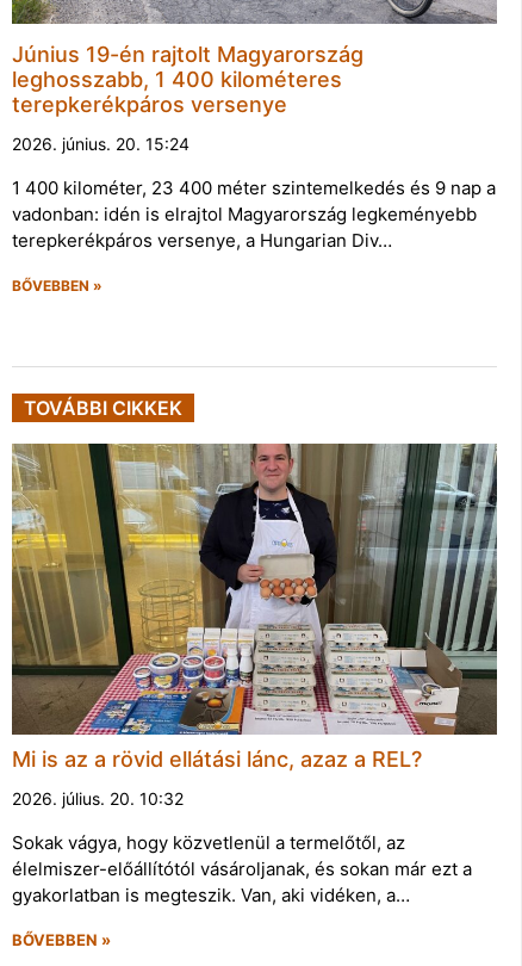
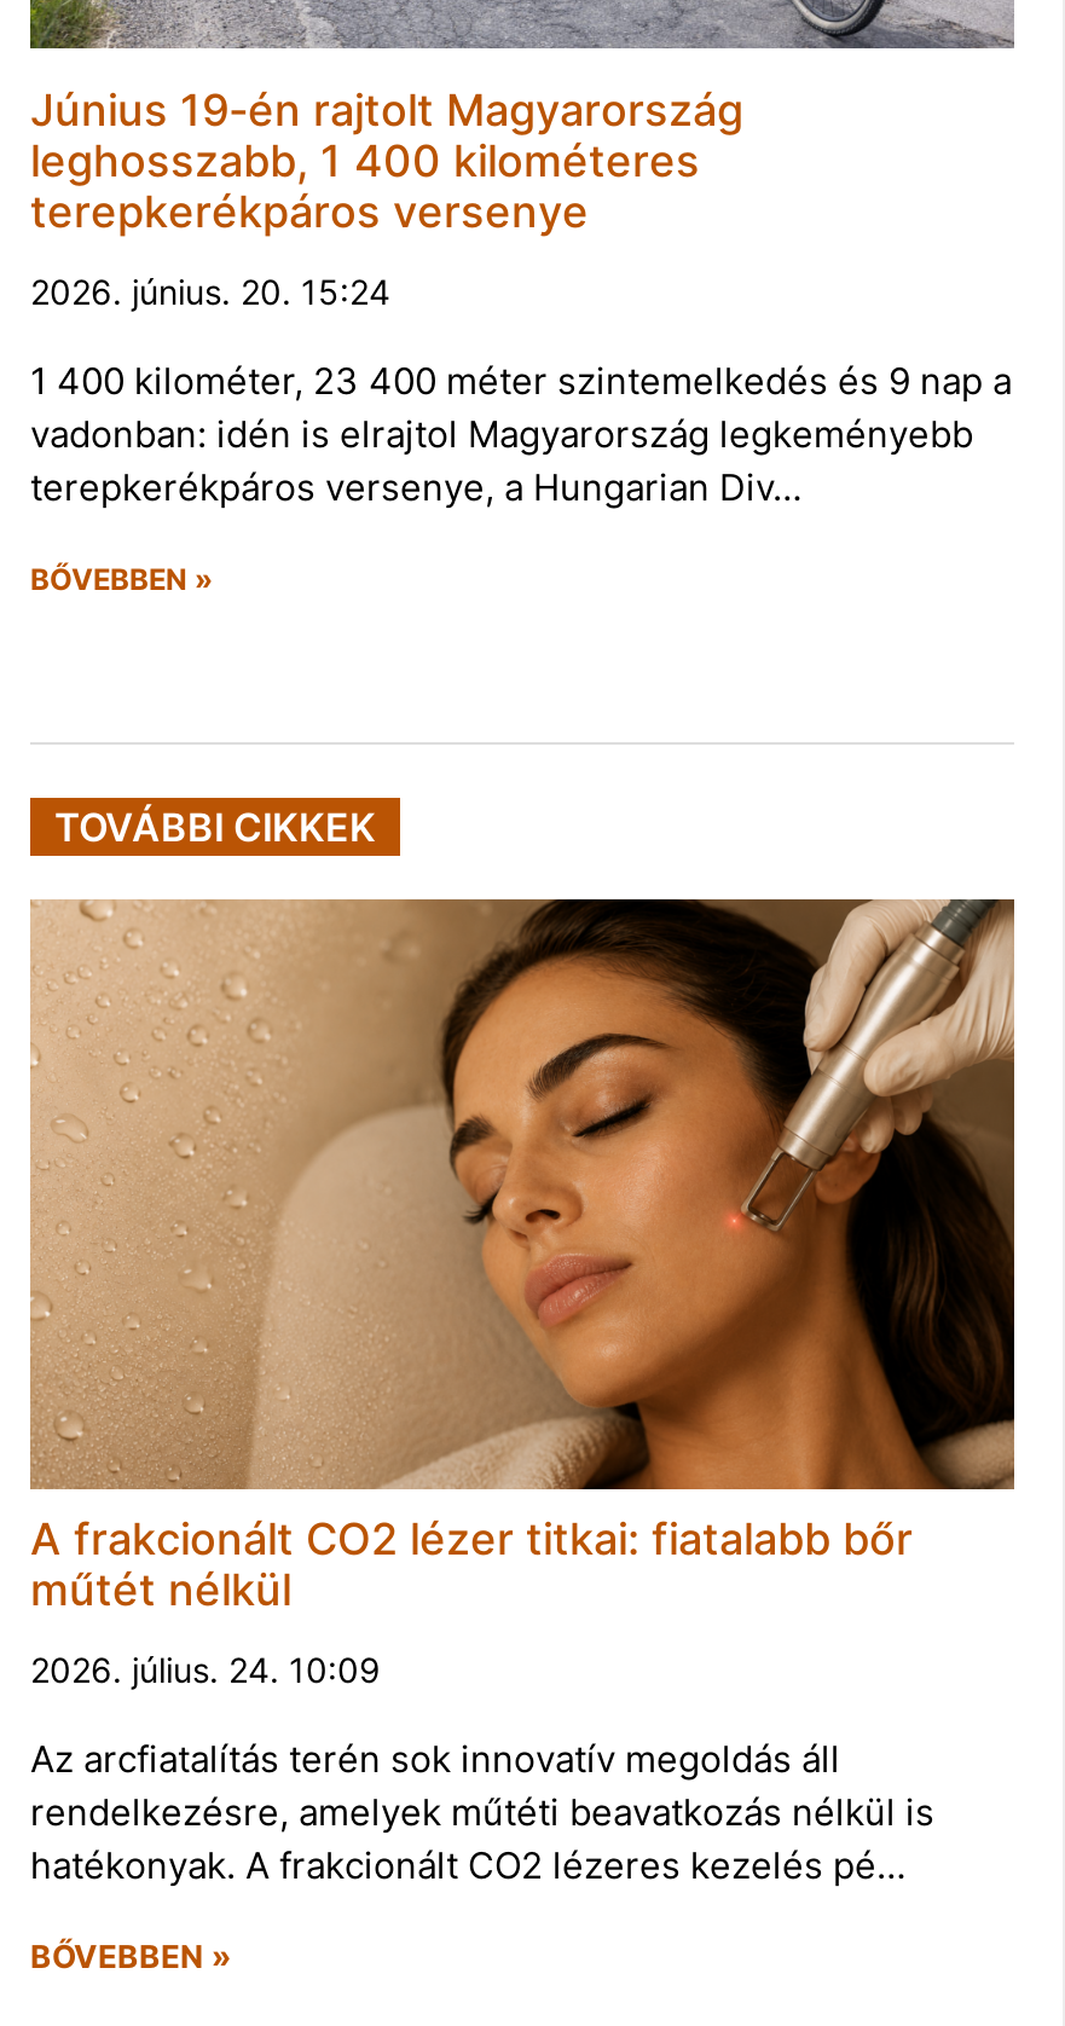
- [image]
- Mi is az a rövid ellátási lánc, azaz a REL?
+ [image]
+ A frakcionált CO2 lézer titkai: fiatalabb bőr
+ műtét nélkül

- 2026. július. 20. 10:32
+ 2026. július. 24. 10:09

- Sokak vágya, hogy közvetlenül a termelőtől, az
- élelmiszer-előállítótól vásároljanak, és sokan már ezt a
- gyakorlatban is megteszik. Van, aki vidéken, a…
+ Az arcfiatalítás terén sok innovatív megoldás áll
+ rendelkezésre, amelyek műtéti beavatkozás nélkül is
+ hatékonyak. A frakcionált CO2 lézeres kezelés pé…
